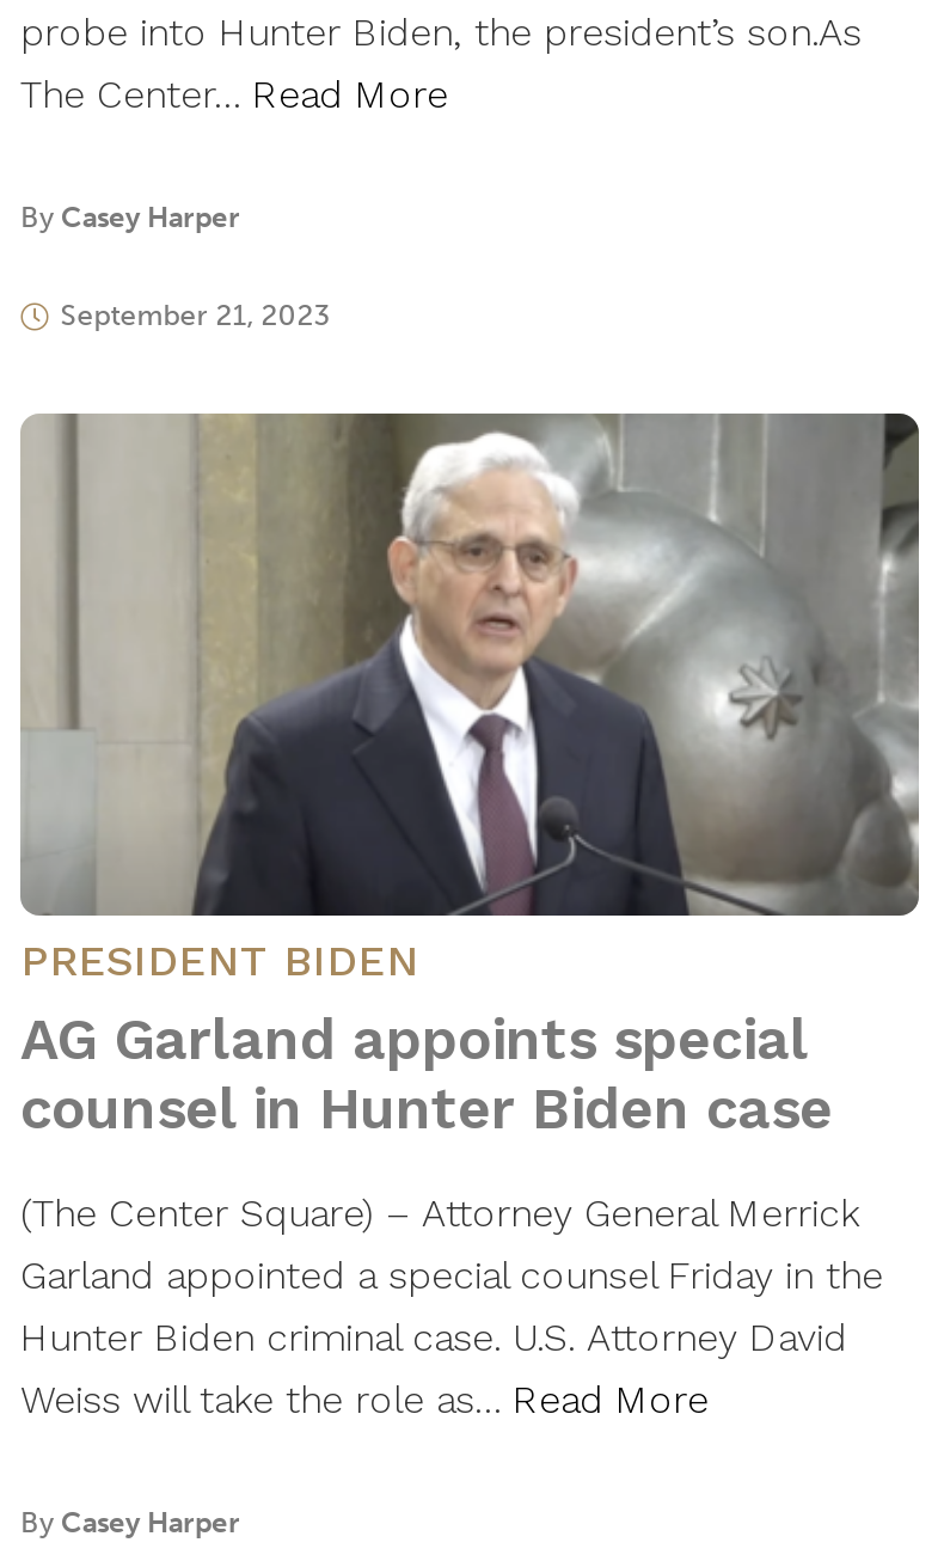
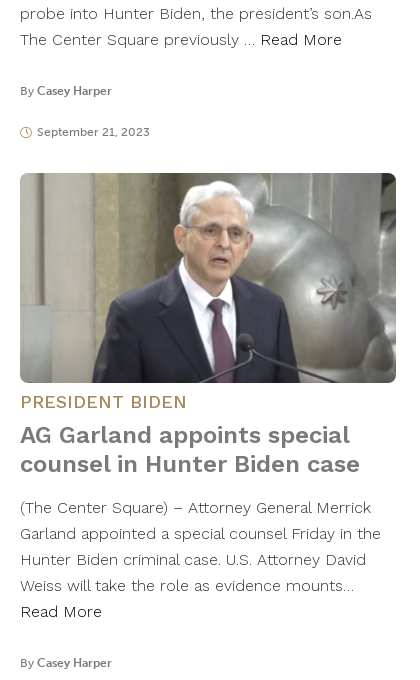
- The Center… Read More
+ The Center Square previously … Read More

- Weiss will take the role as… Read More
+ Weiss will take the role as evidence mounts…
+ Read More
